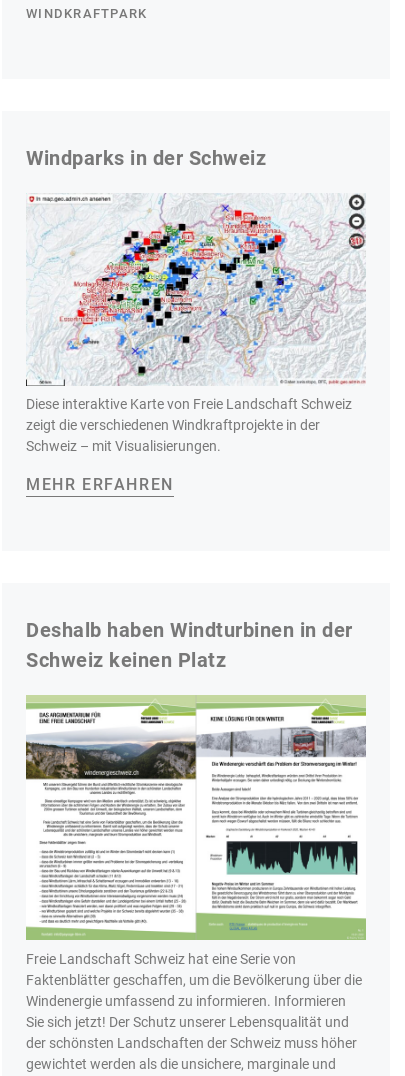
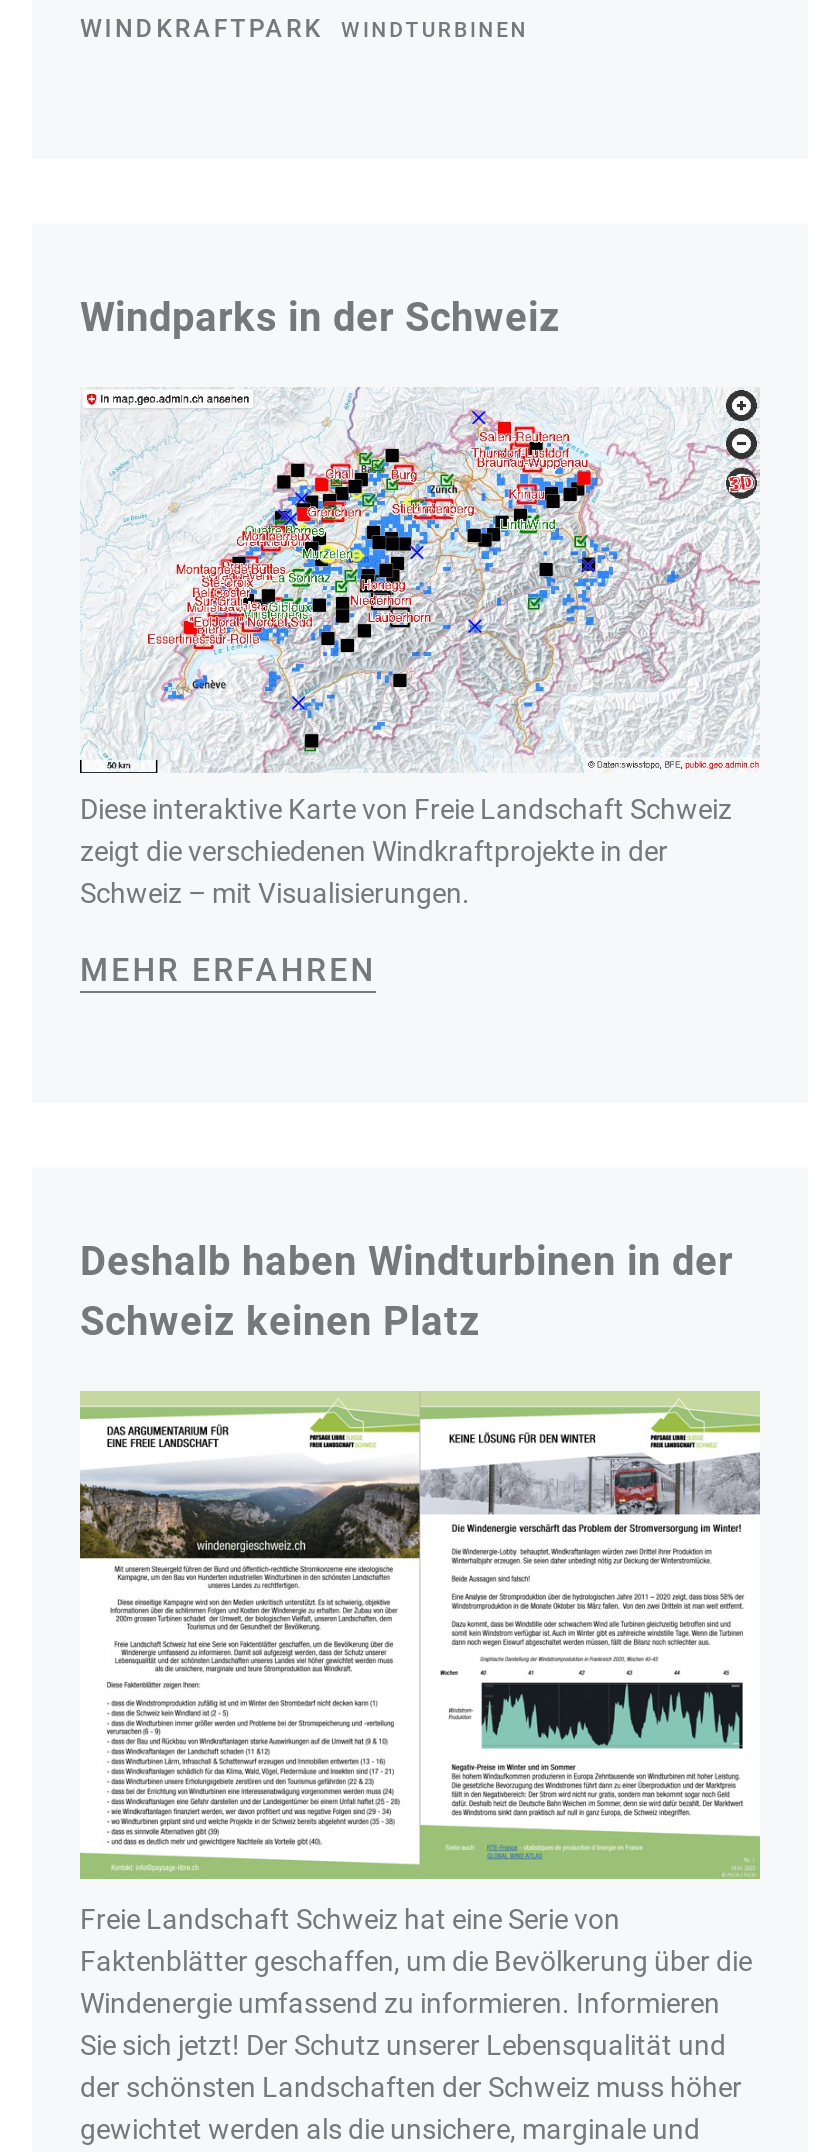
+ WINDTURBINEN
